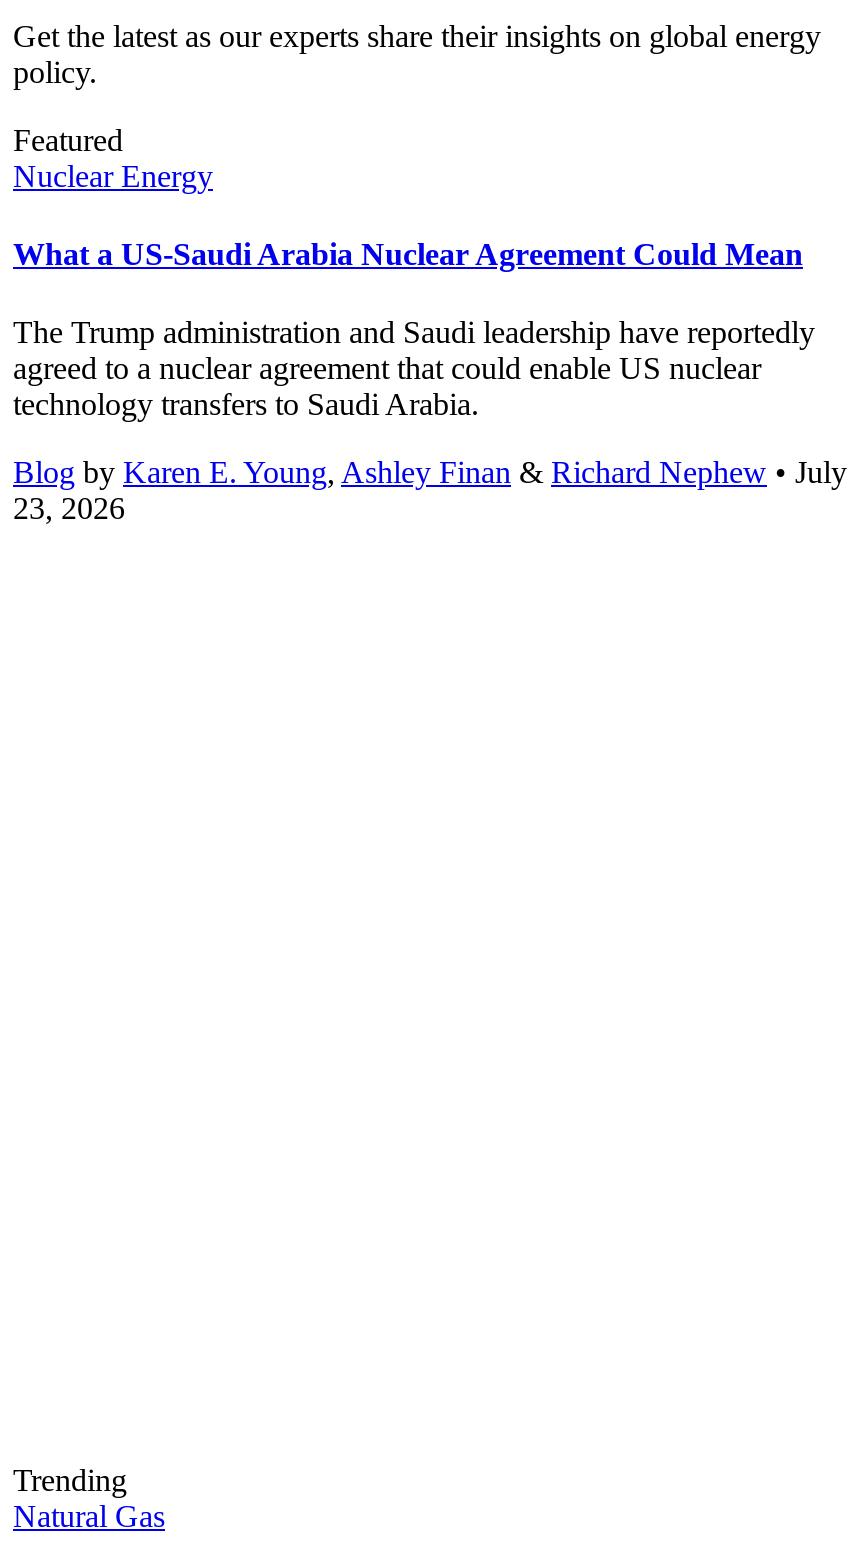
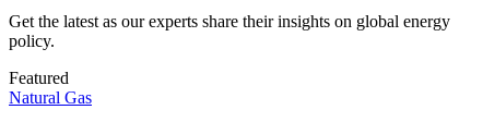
- Nuclear Energy
- What a US-Saudi Arabia Nuclear Agreement Could Mean
- The Trump administration and Saudi leadership have reportedly
- agreed to a nuclear agreement that could enable US nuclear
- technology transfers to Saudi Arabia.
- Blog by Karen E. Young, Ashley Finan & Richard Nephew • July
- 23, 2026

- Trending
